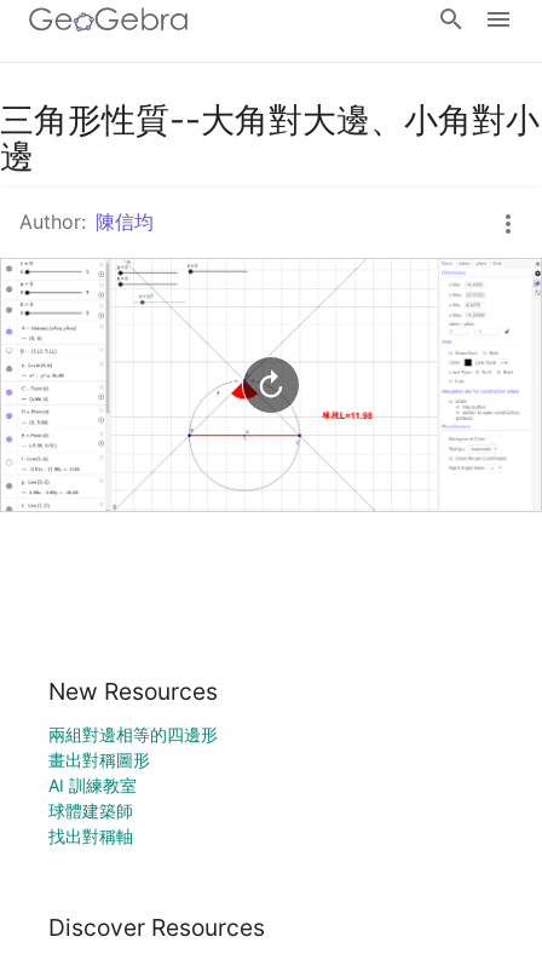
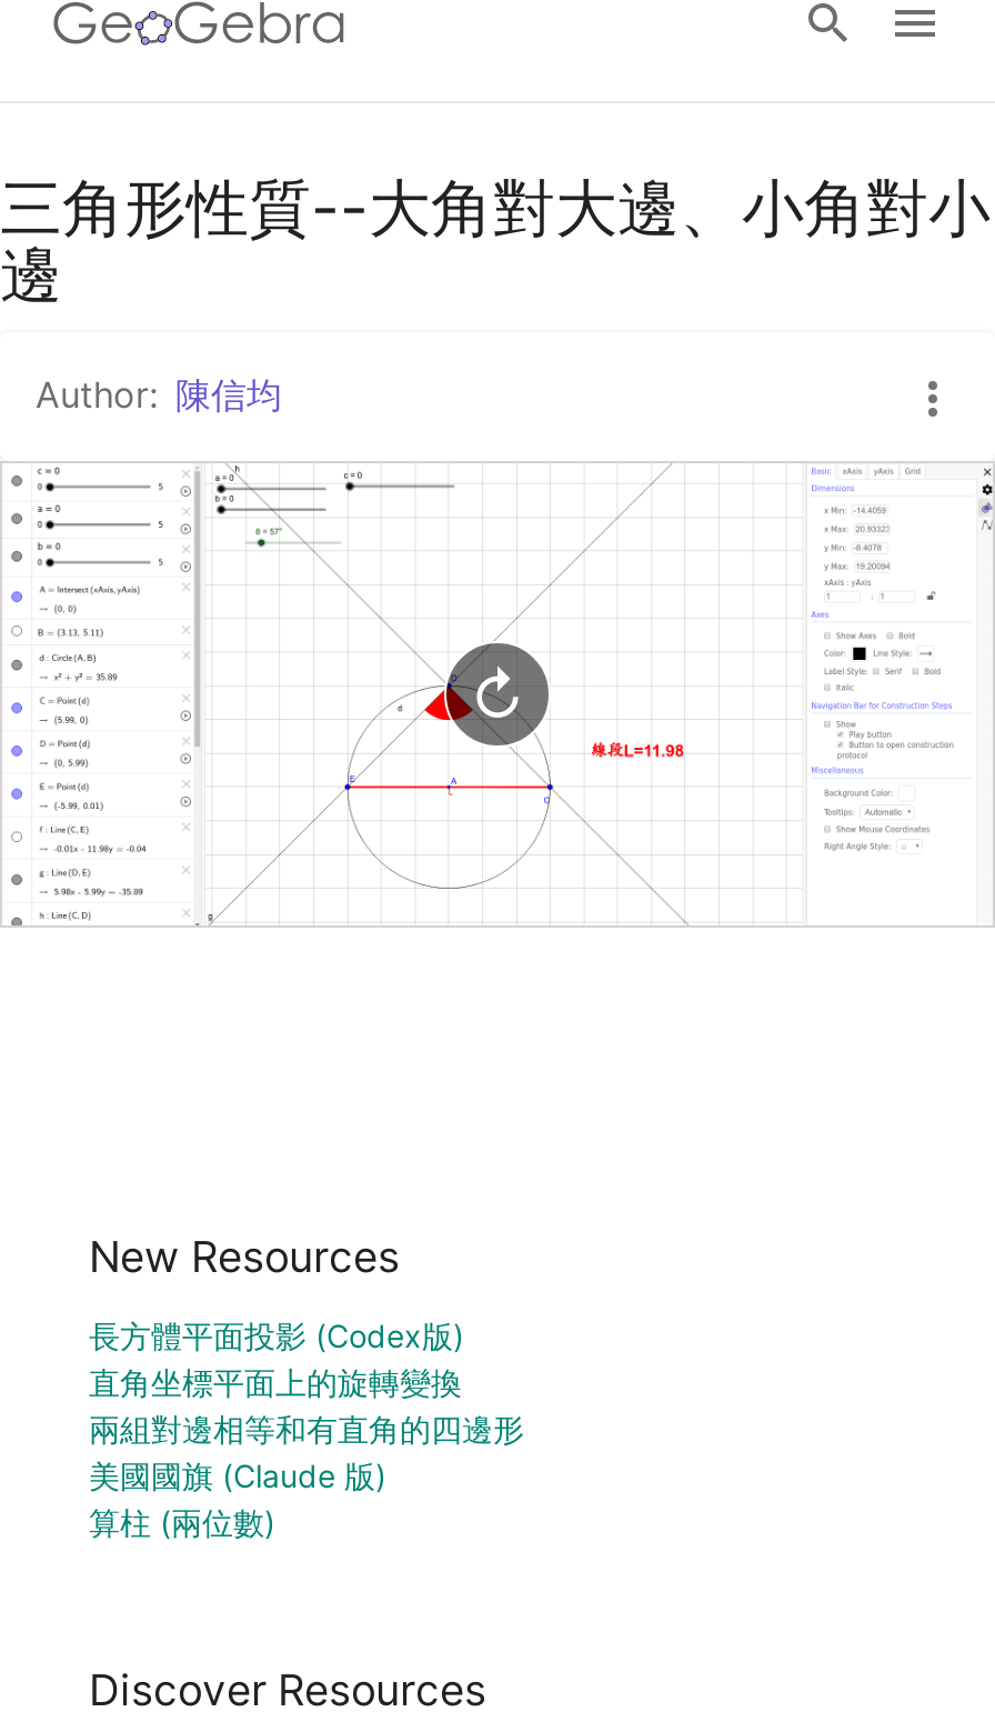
- 兩組對邊相等的四邊形
- 畫出對稱圖形
- AI 訓練教室
- 球體建築師
- 找出對稱軸
+ 長方體平面投影 (Codex版)
+ 直角坐標平面上的旋轉變換
+ 兩組對邊相等和有直角的四邊形
+ 美國國旗 (Claude 版)
+ 算柱 (兩位數)
